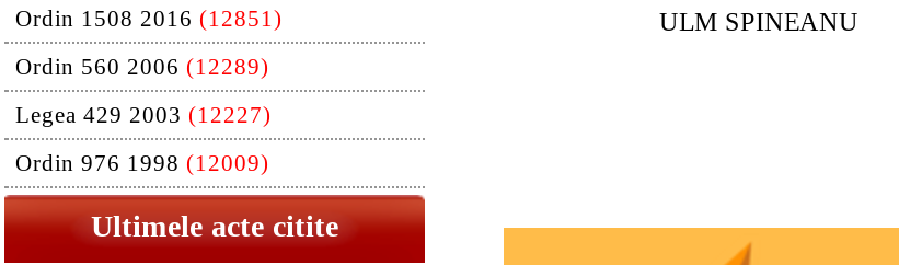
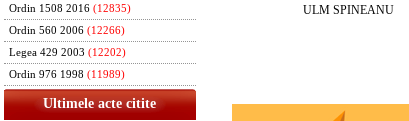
- Ordin 1508 2016 (12851)
+ Ordin 1508 2016 (12835)

- Ordin 560 2006 (12289)
+ Ordin 560 2006 (12266)

- Legea 429 2003 (12227)
+ Legea 429 2003 (12202)

- Ordin 976 1998 (12009)
+ Ordin 976 1998 (11989)
